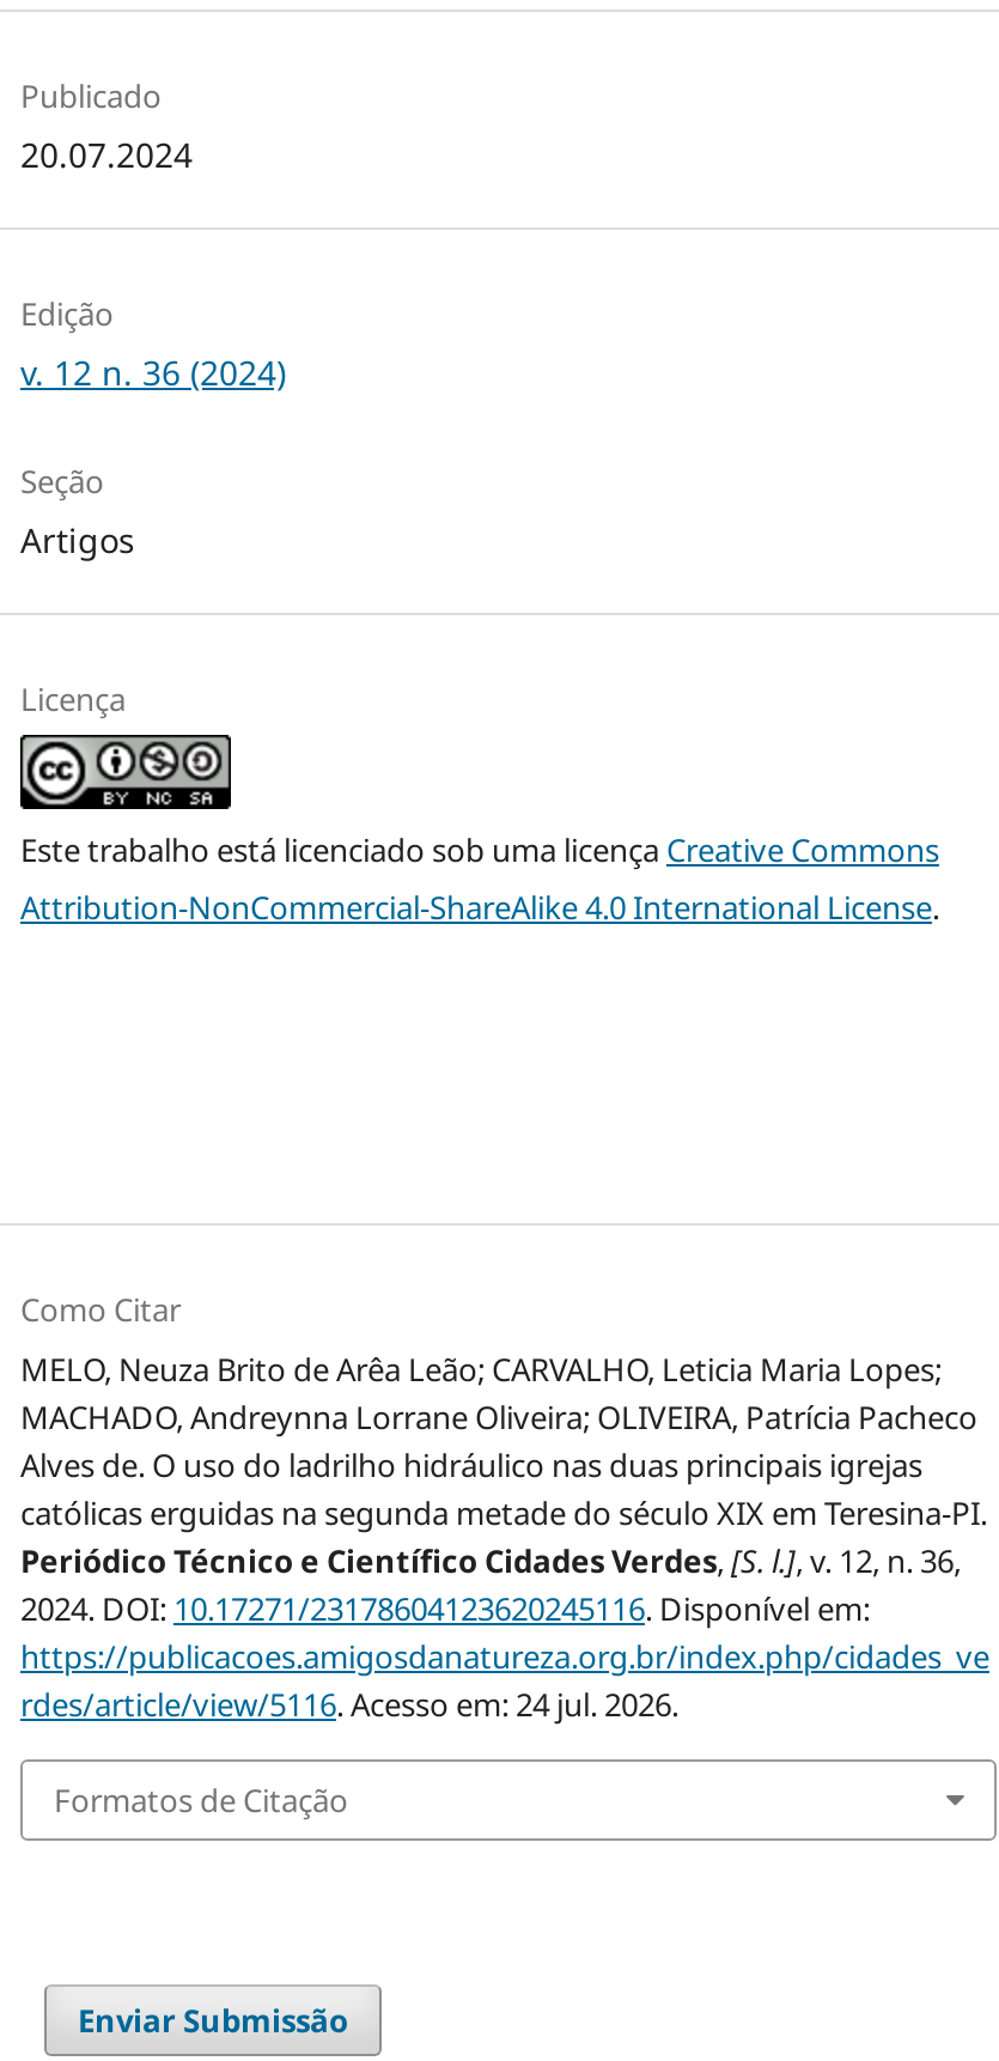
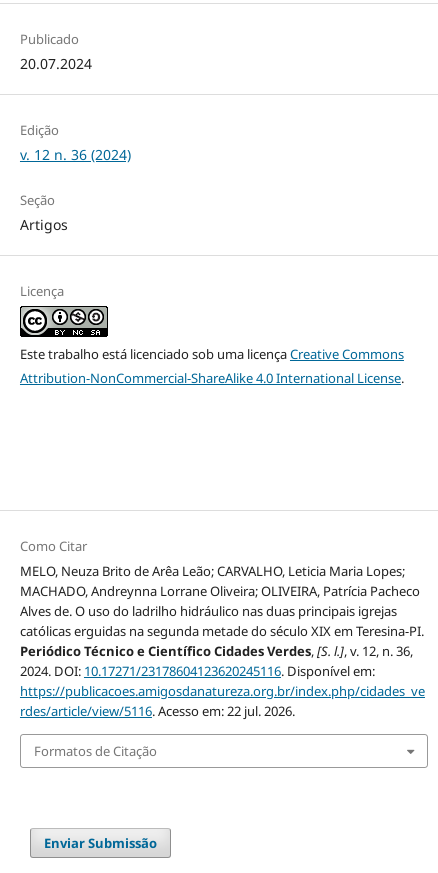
- rdes/article/view/5116. Acesso em: 24 jul. 2026.
+ rdes/article/view/5116. Acesso em: 22 jul. 2026.
